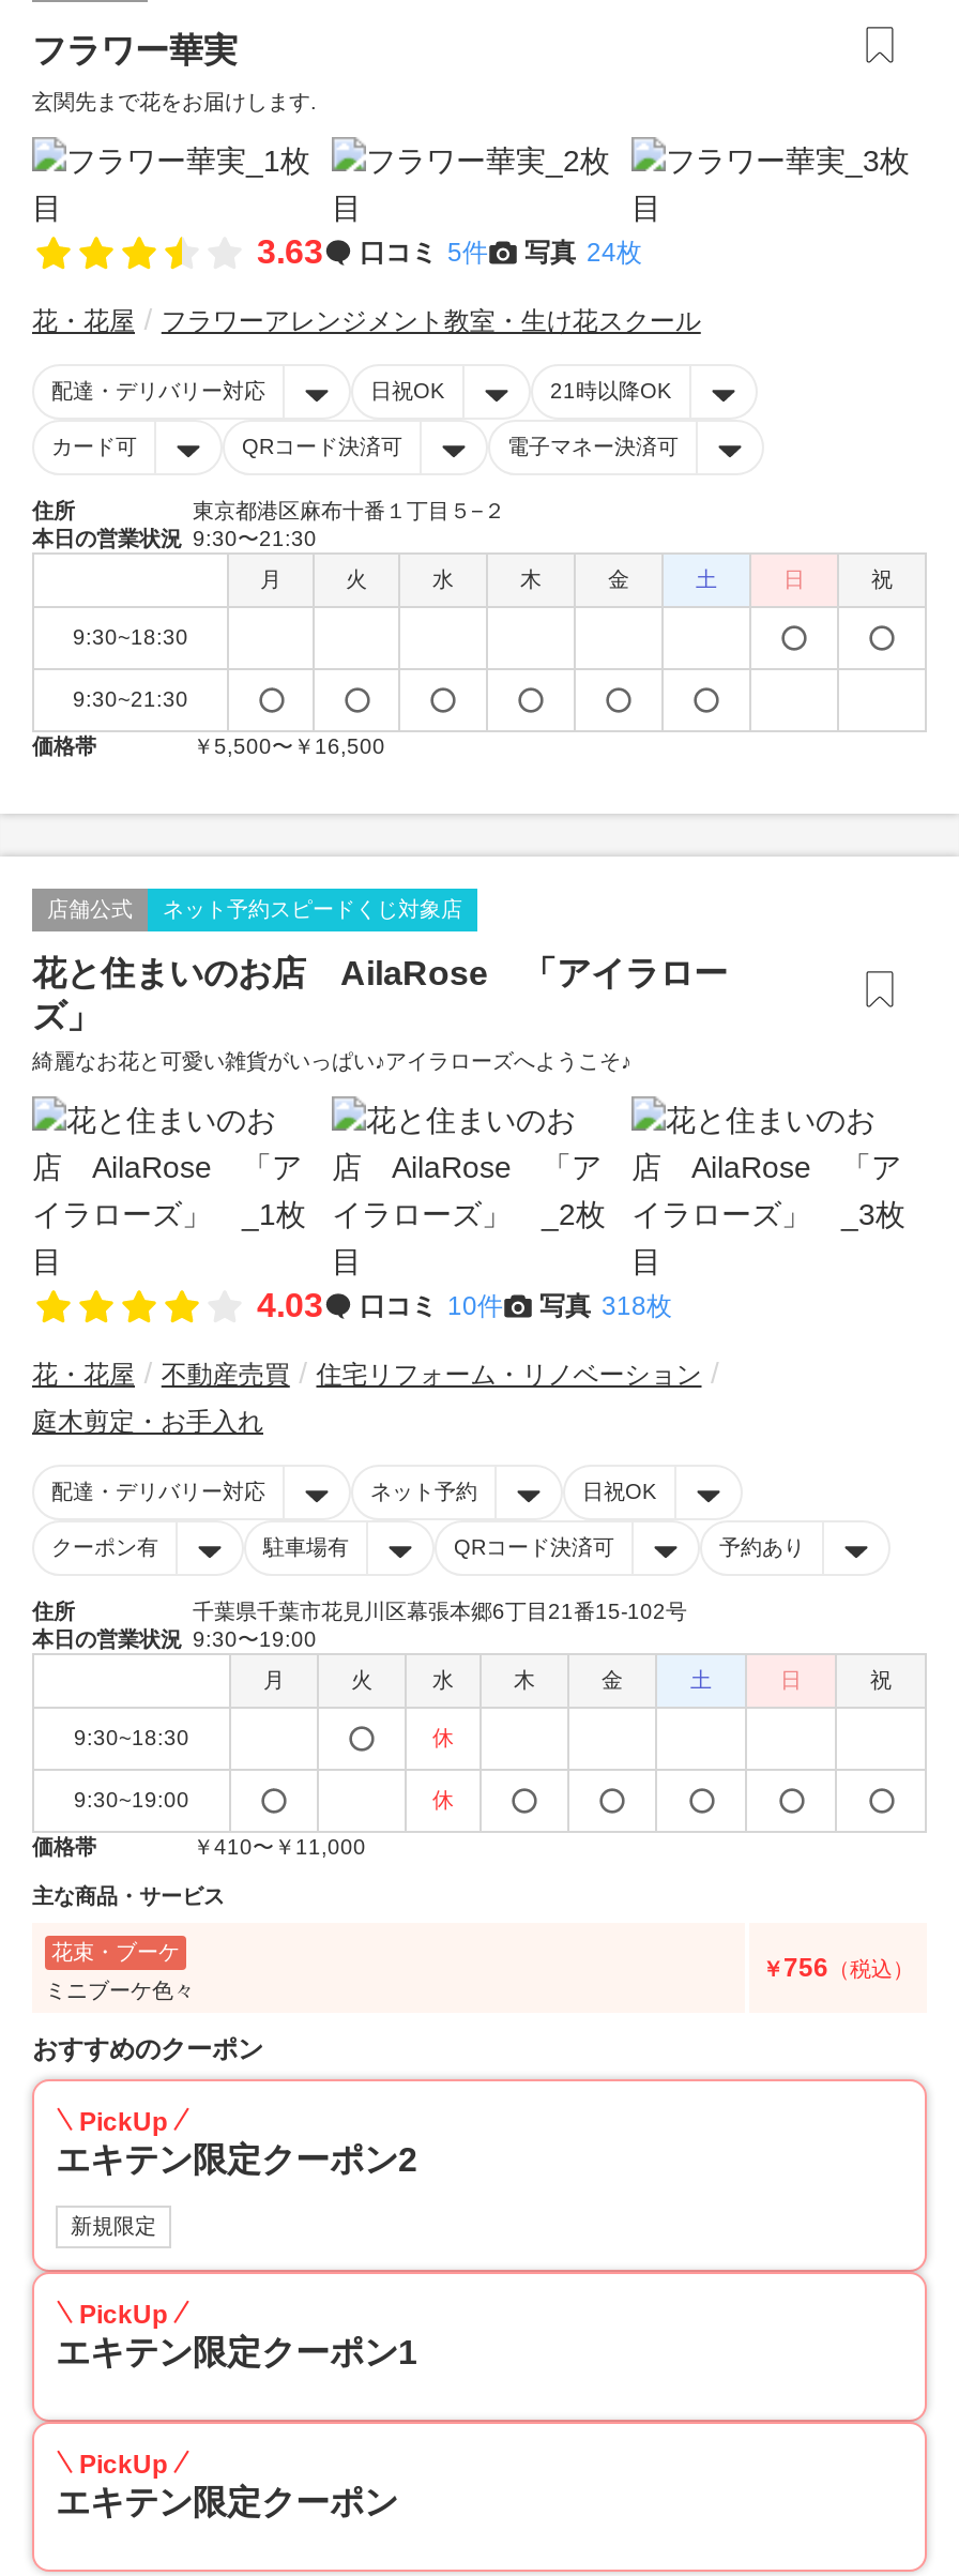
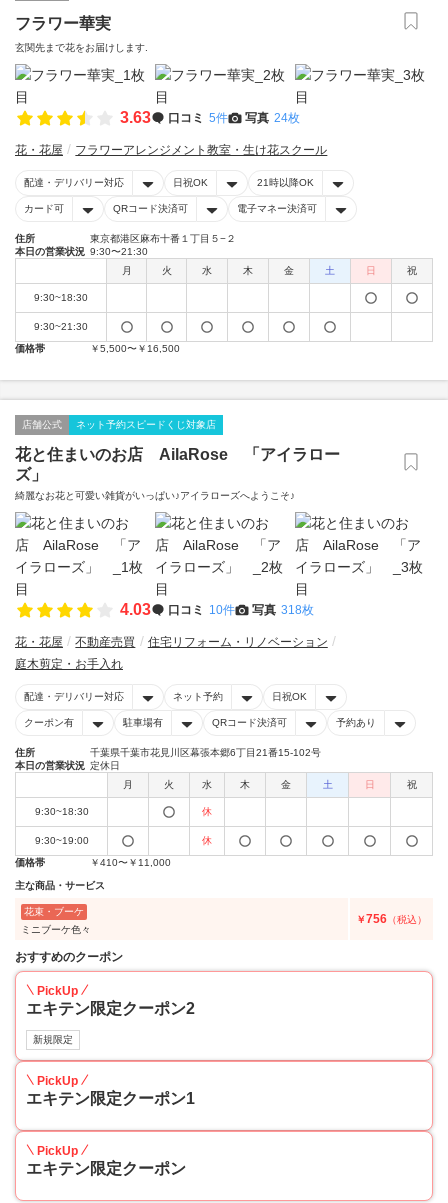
- 本日の営業状況 9:30〜19:00
+ 本日の営業状況 定休日
